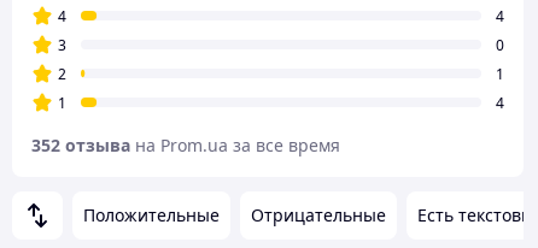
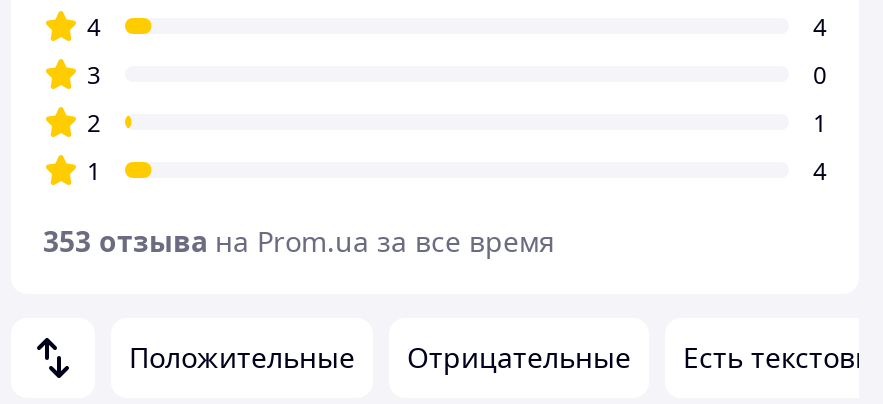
- 352 отзыва на Prom.ua за все время
+ 353 отзыва на Prom.ua за все время
